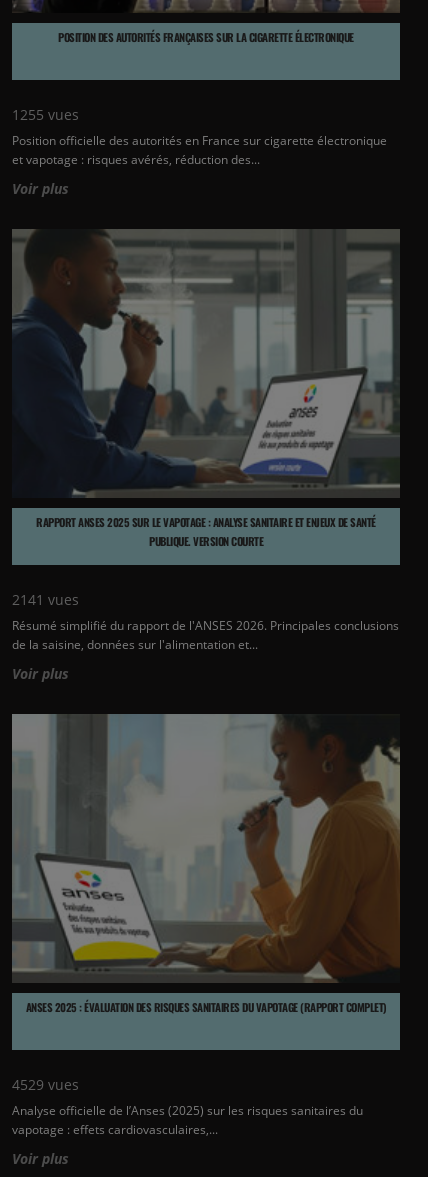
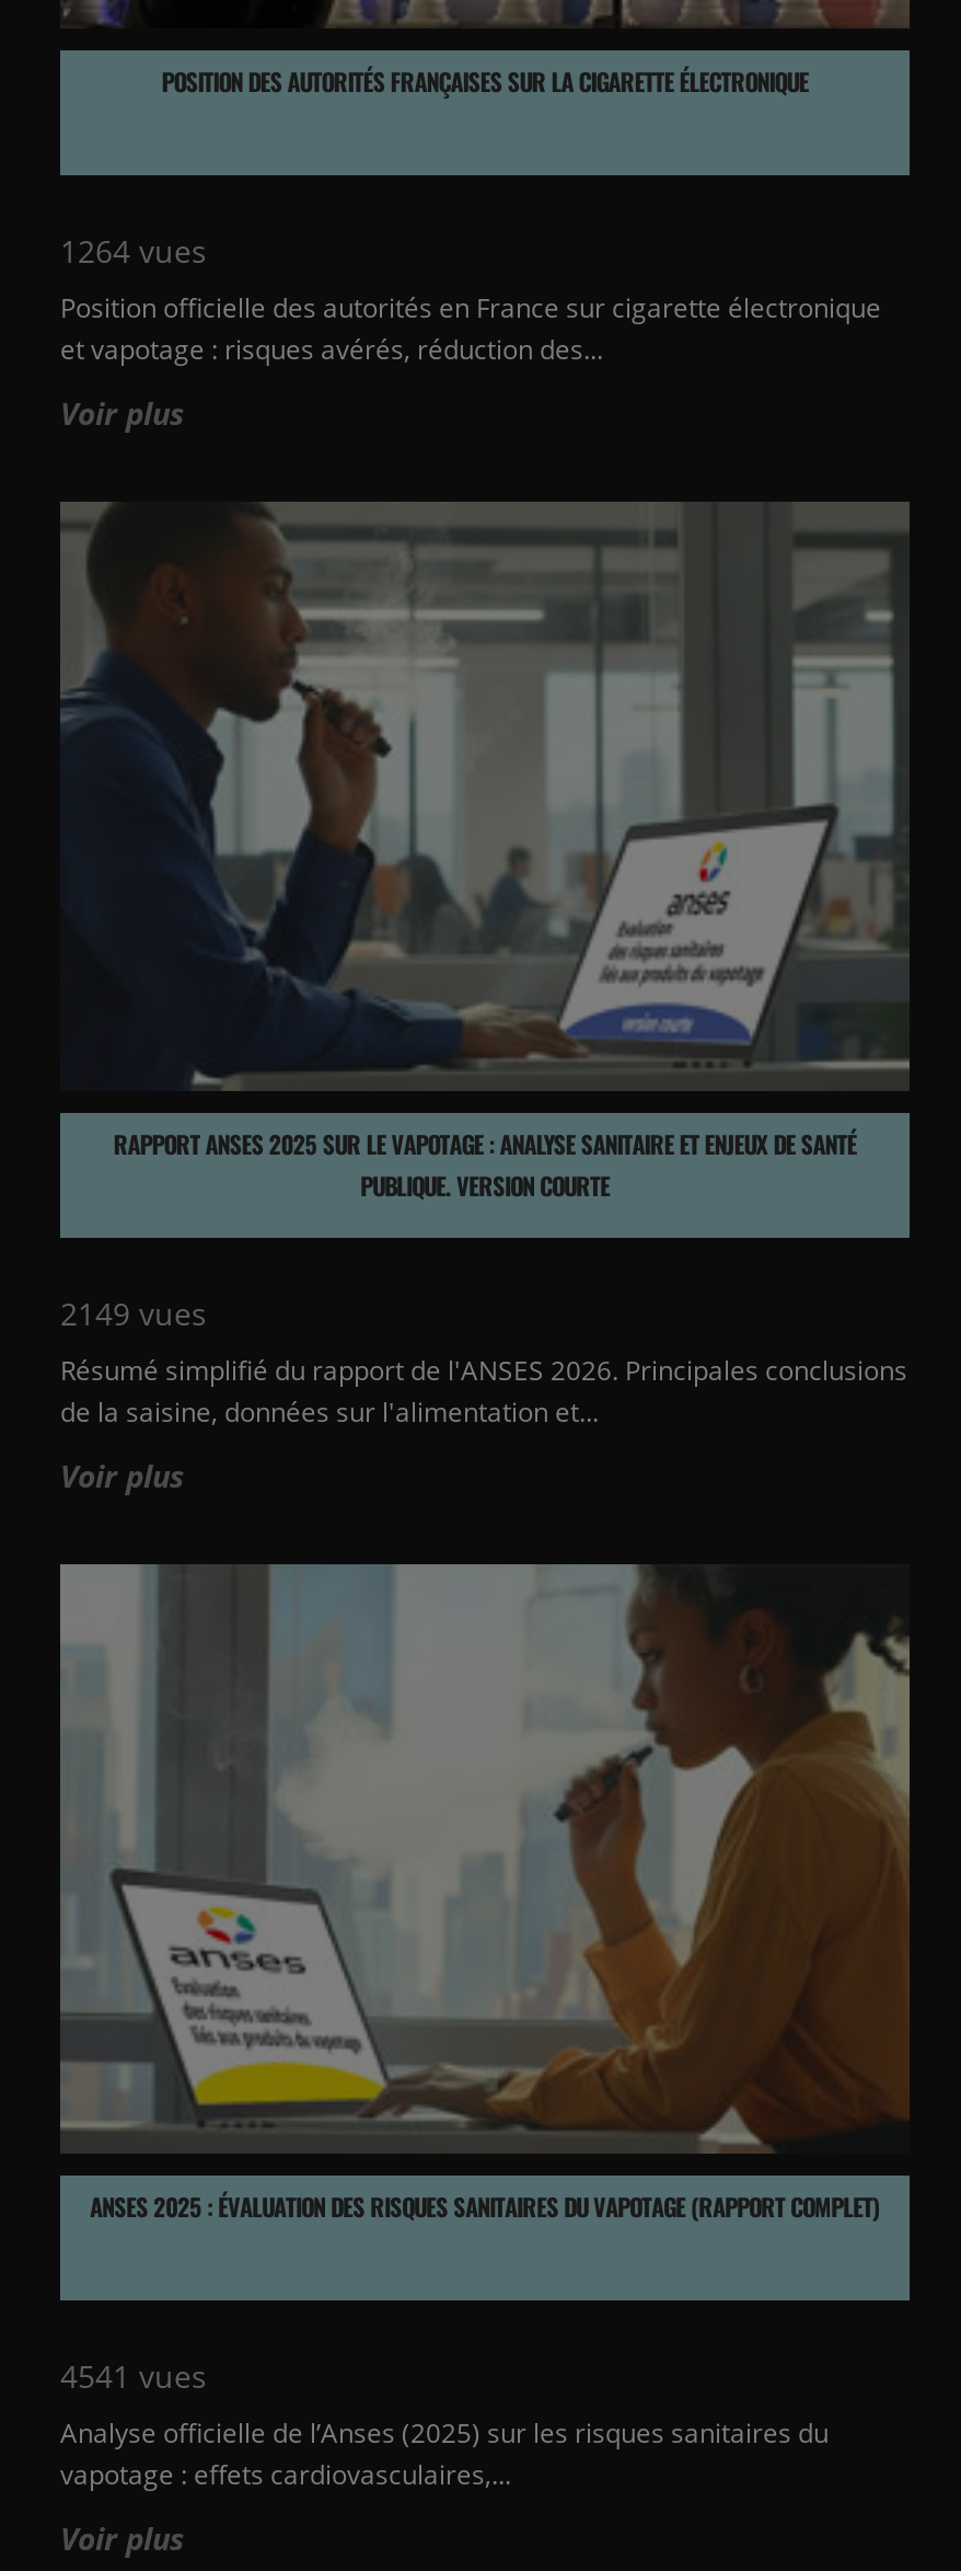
- 1255 vues
+ 1264 vues

- 2141 vues
+ 2149 vues

- 4529 vues
+ 4541 vues
